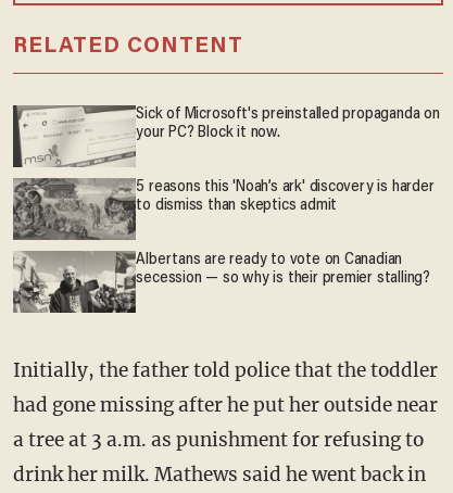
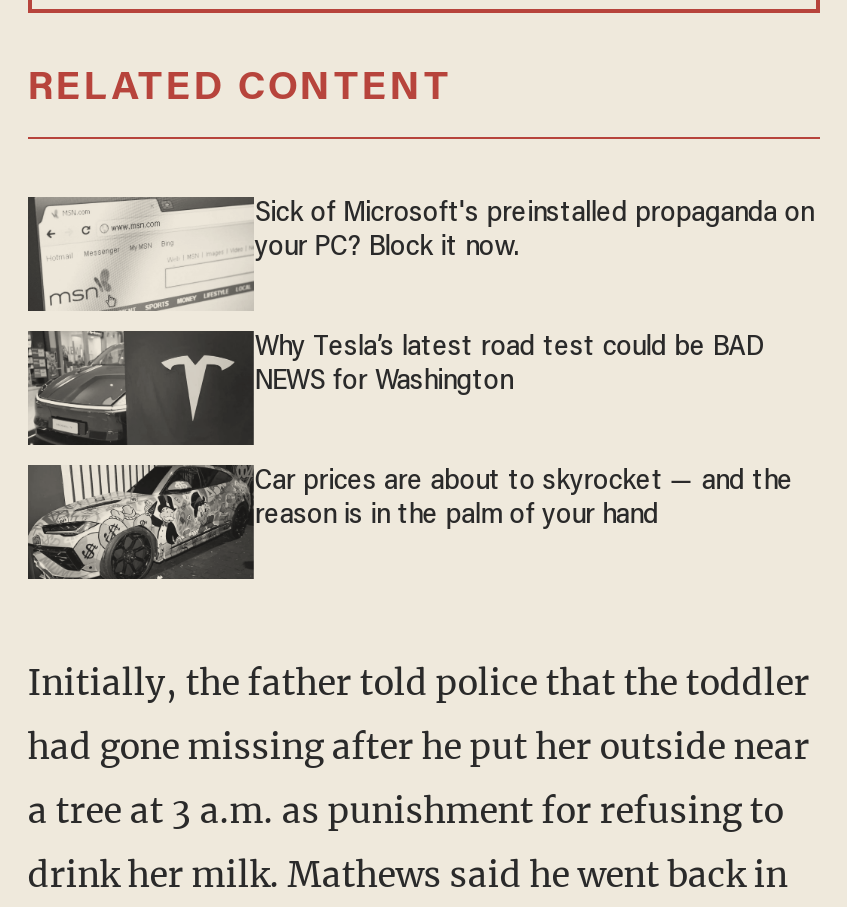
- [image]
- 5 reasons this 'Noah’s ark' discovery is harder
- to dismiss than skeptics admit
+ [image]
+ Why Tesla’s latest road test could be BAD
+ NEWS for Washington

- [image]
- Albertans are ready to vote on Canadian
- secession — so why is their premier stalling?
+ [image]
+ Car prices are about to skyrocket — and the
+ reason is in the palm of your hand
